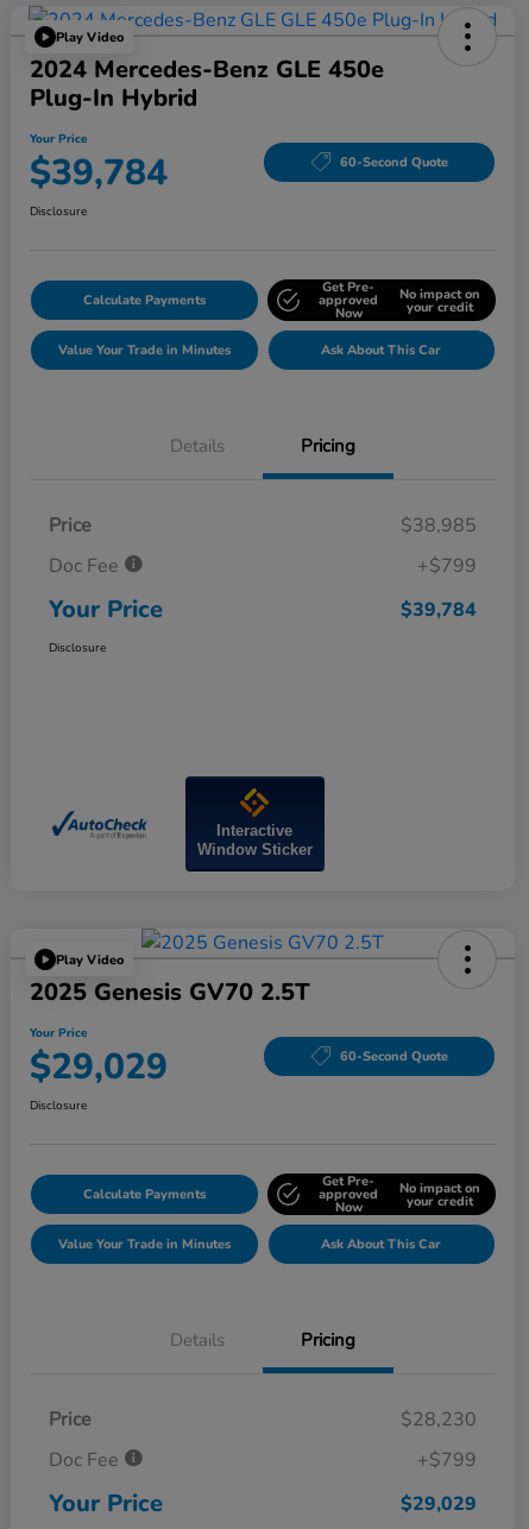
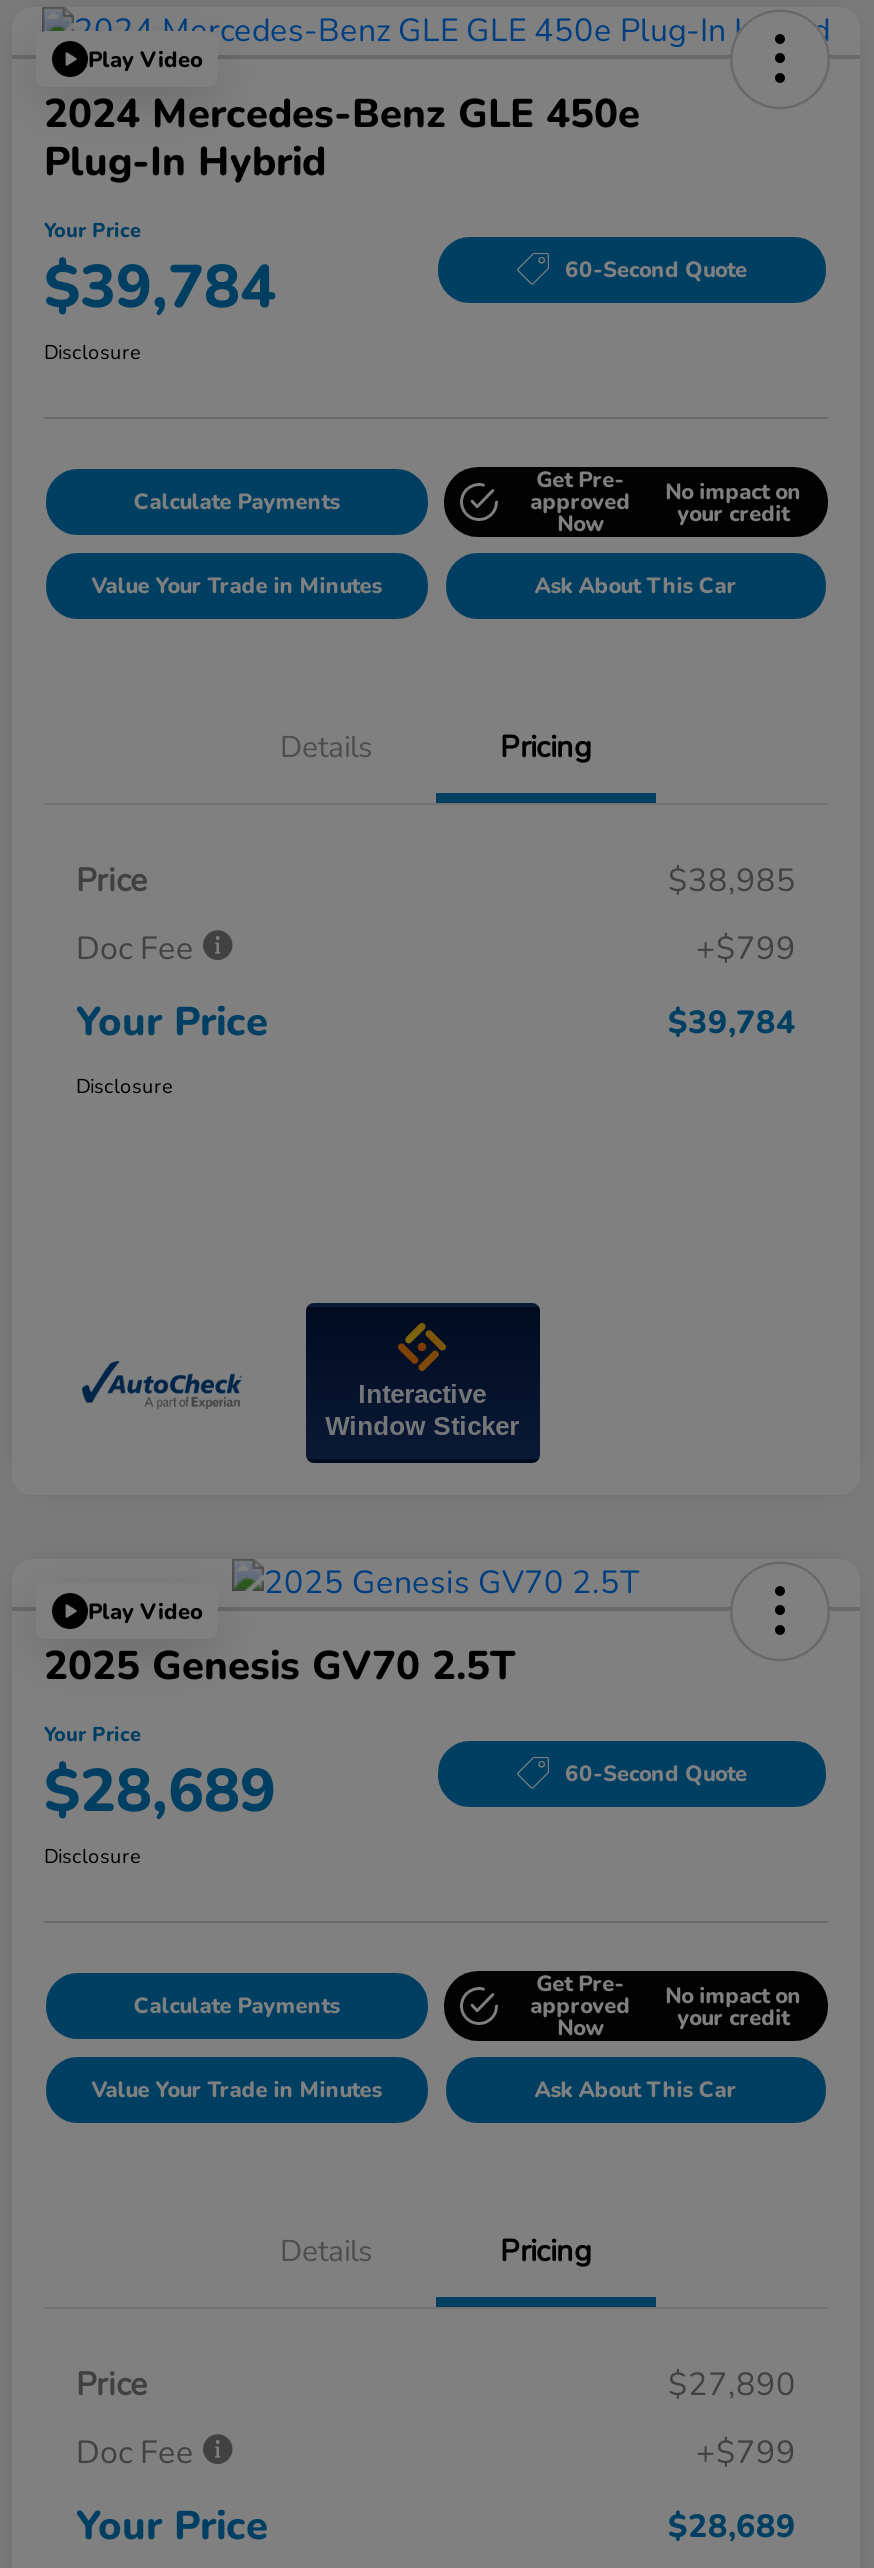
- $29,029
+ $28,689

- $28,230
+ $27,890

- $29,029
+ $28,689
